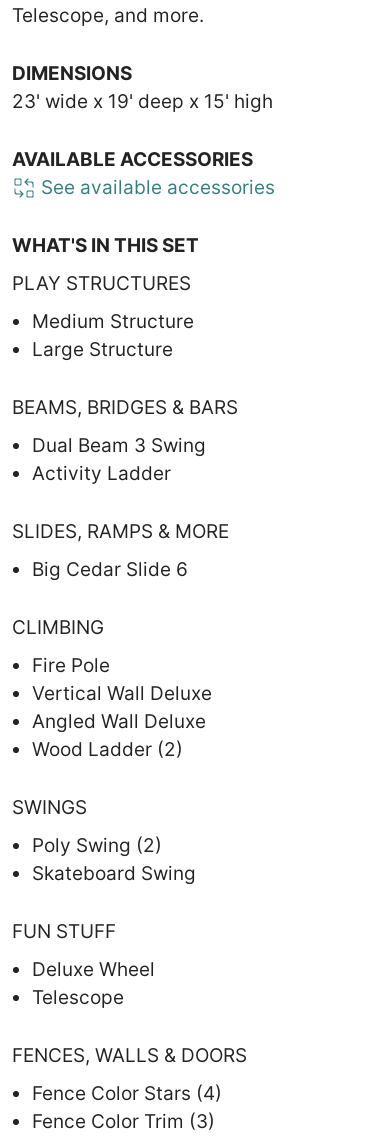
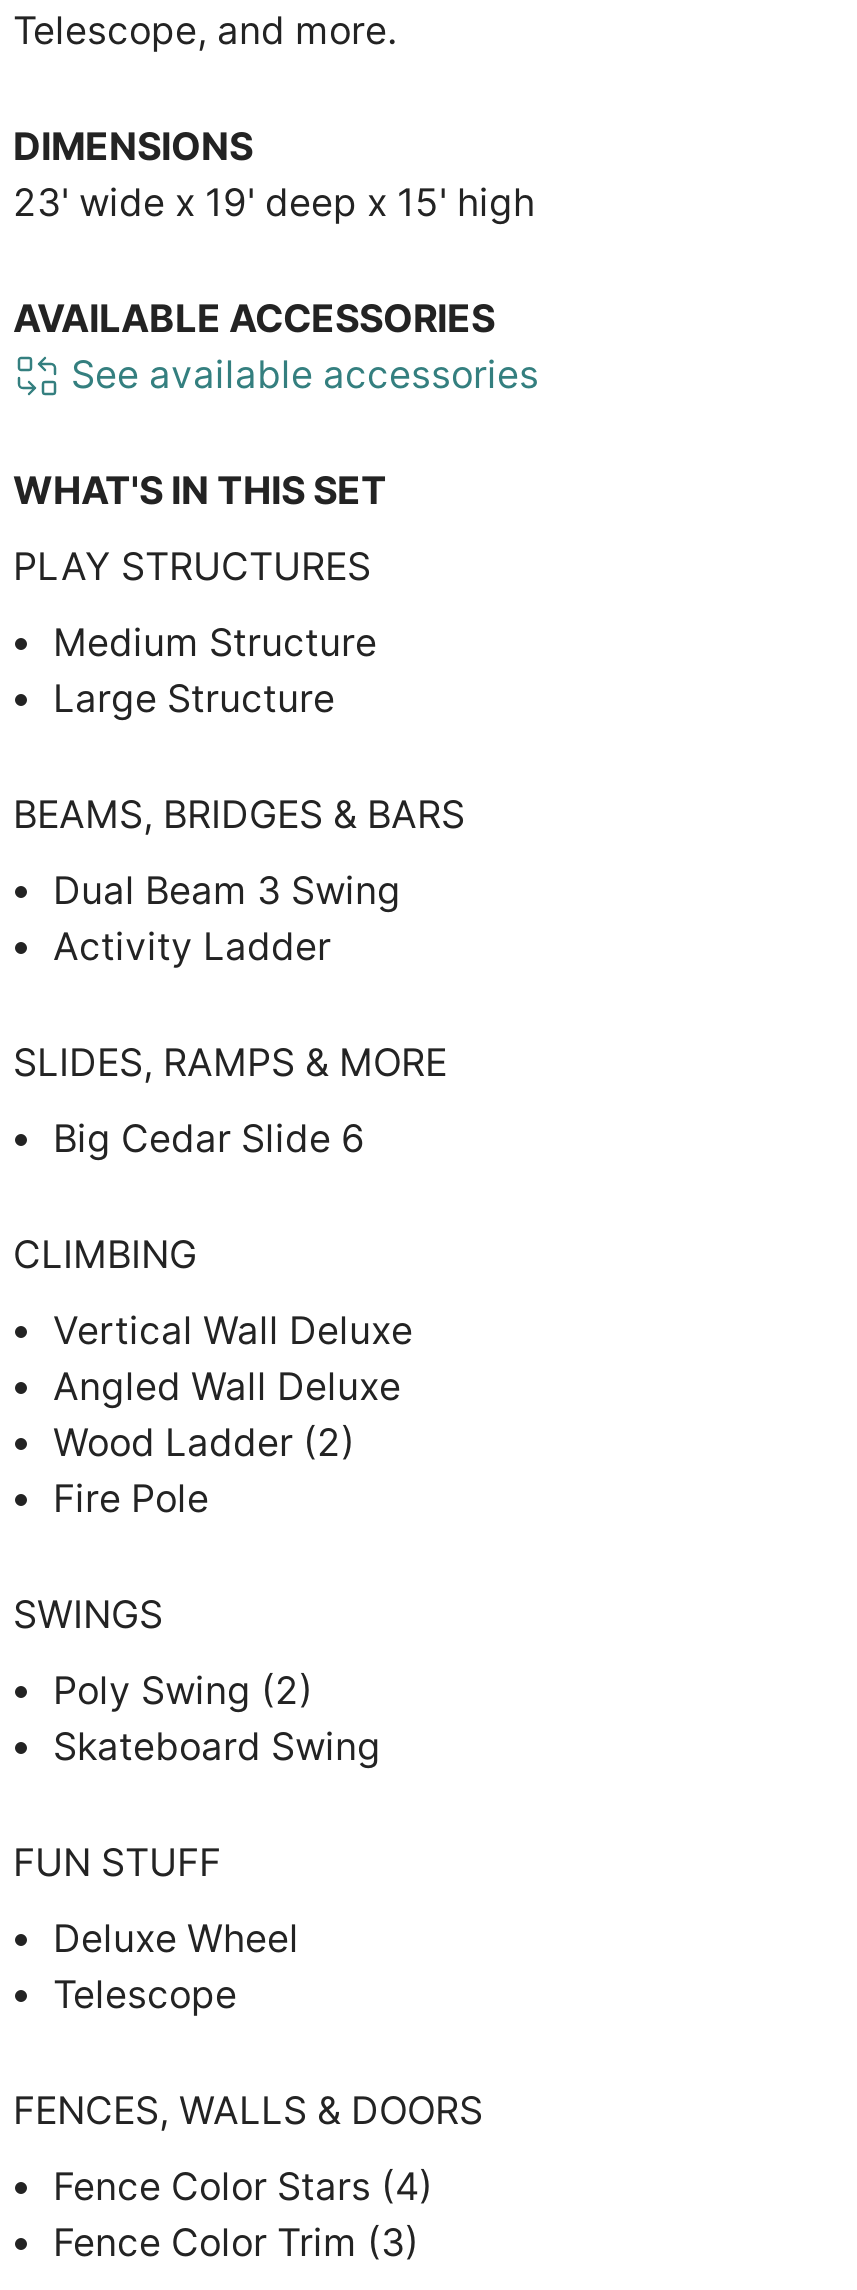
moved down: Fire Pole

moved up: Vertical Wall Deluxe | Angled Wall Deluxe | Wood Ladder (2)
